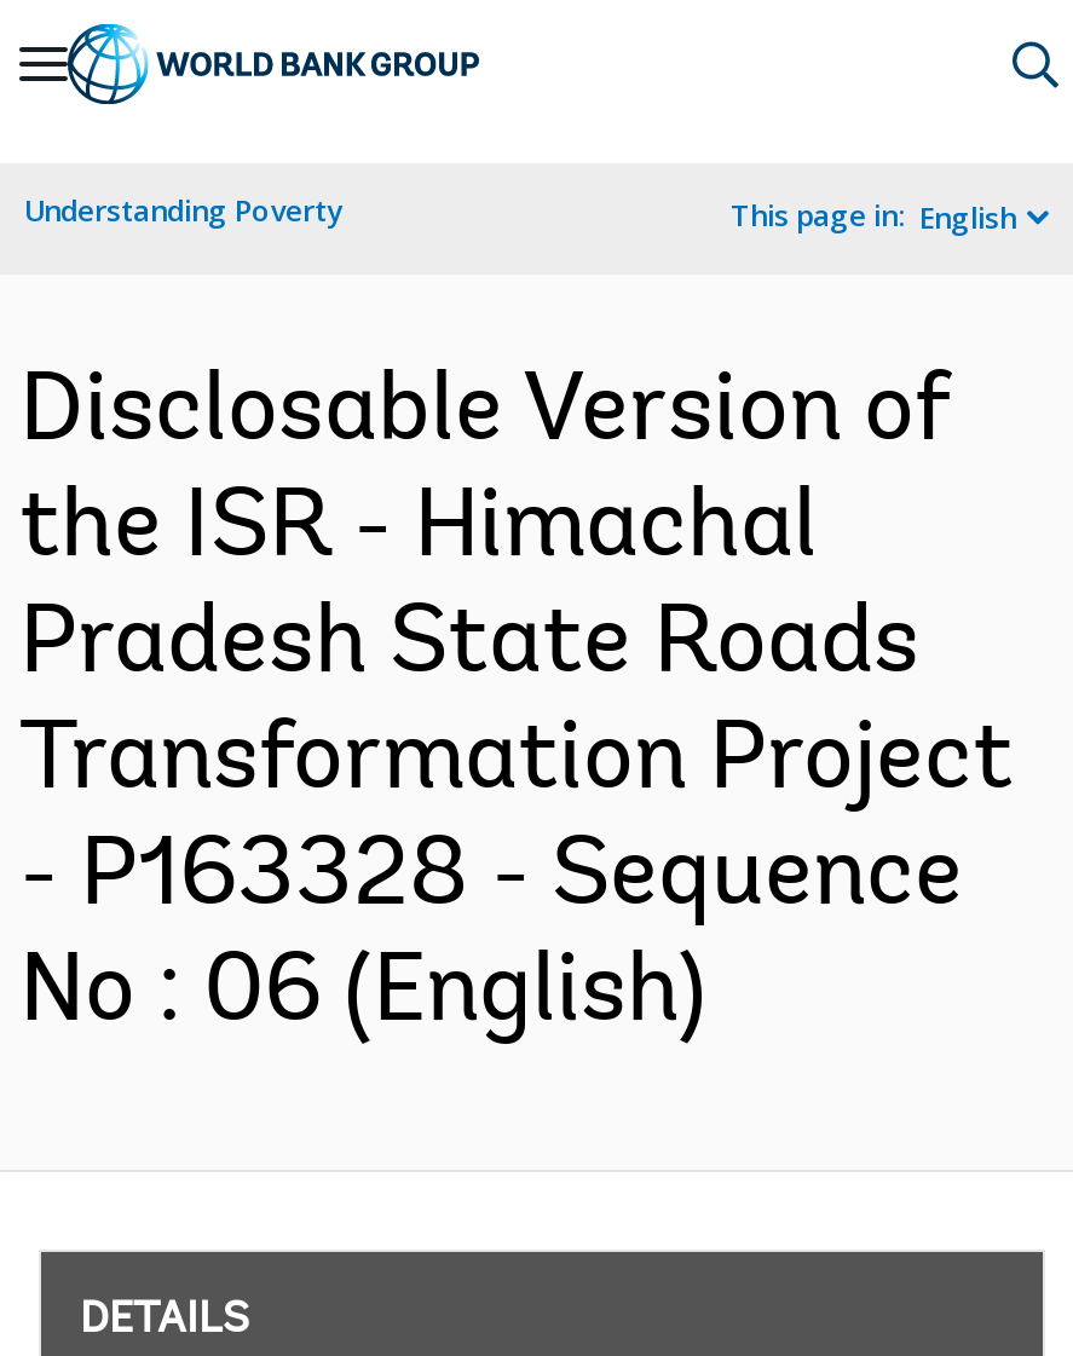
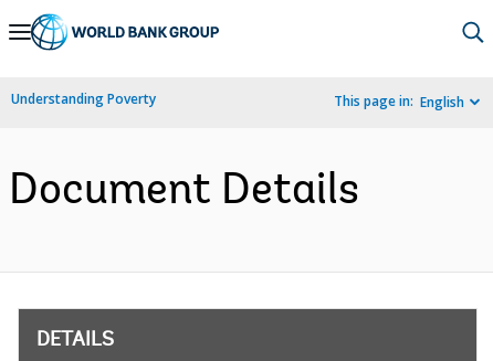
- Disclosable Version of
- the ISR - Himachal
- Pradesh State Roads
- Transformation Project
- - P163328 - Sequence
- No : 06 (English)
+ Document Details
